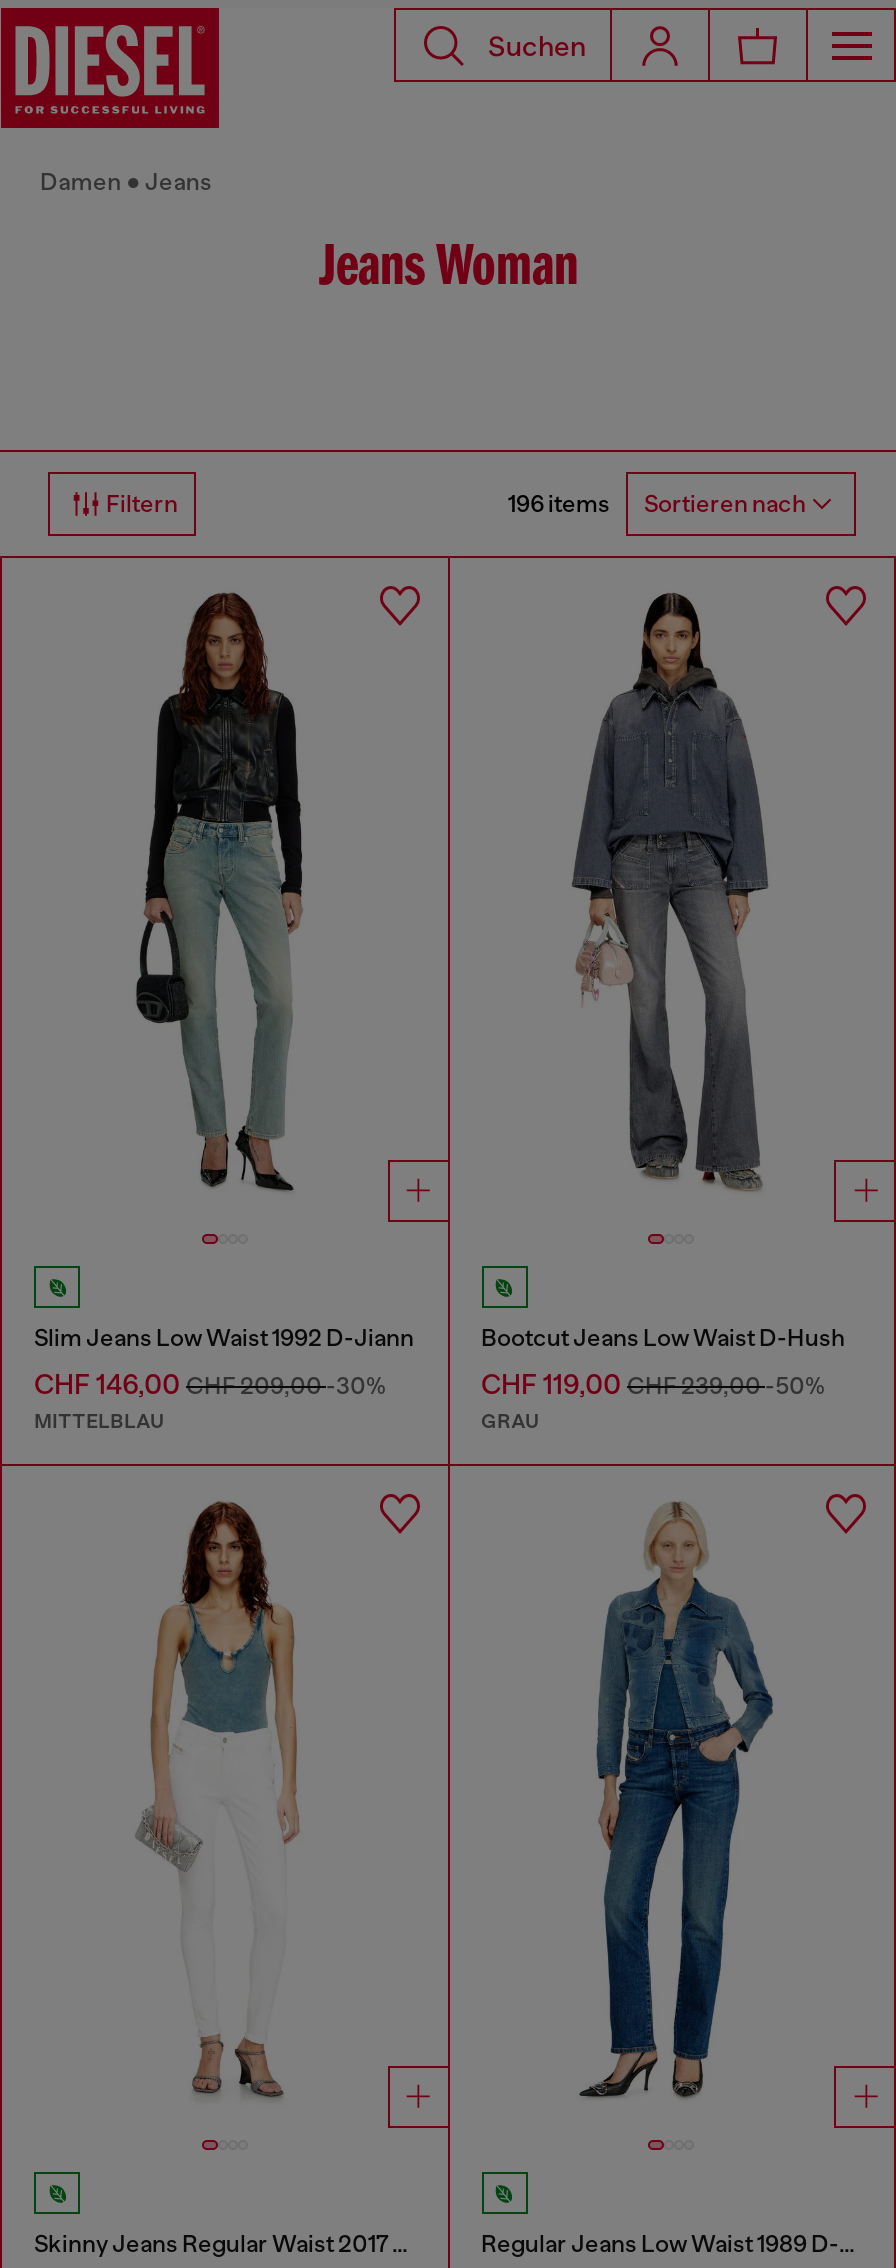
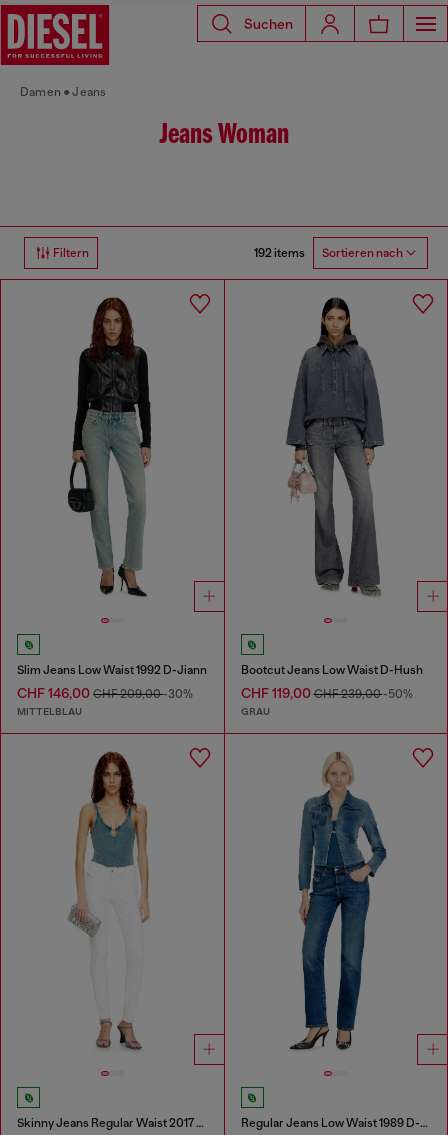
- 196 items Sortieren nach
+ 192 items Sortieren nach
